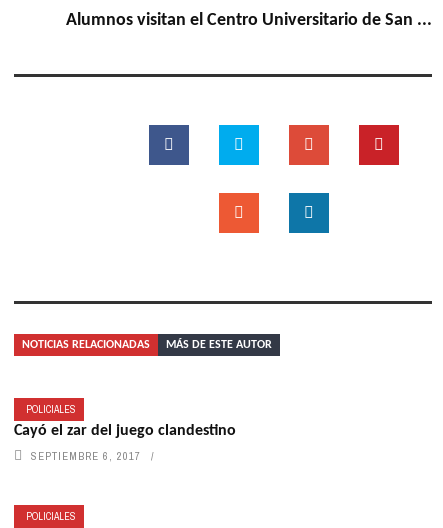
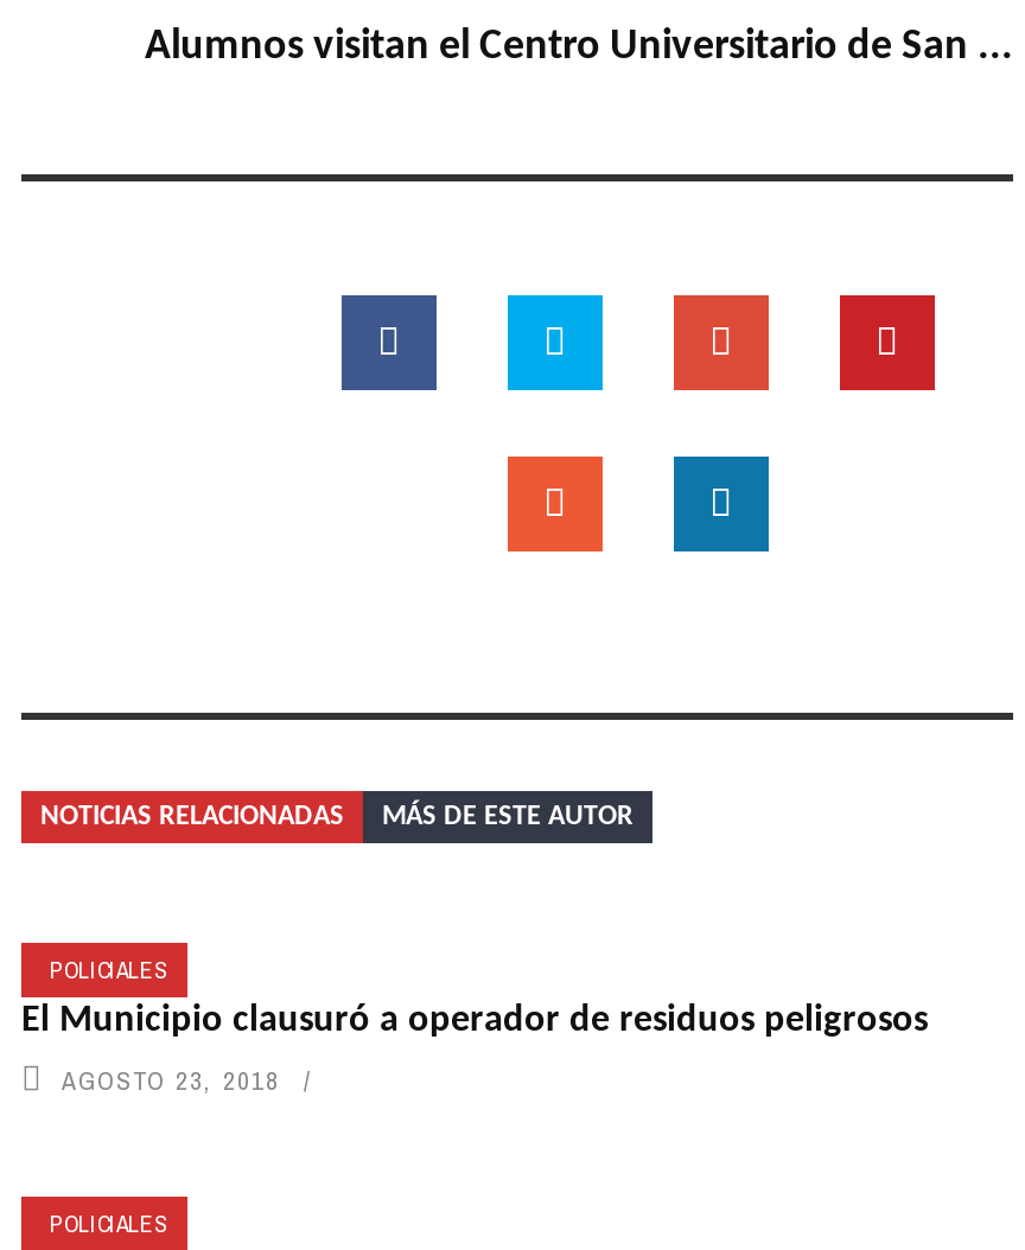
- Cayó el zar del juego clandestino
+ El Municipio clausuró a operador de residuos peligrosos

- SEPTIEMBRE 6, 2017
+ AGOSTO 23, 2018
